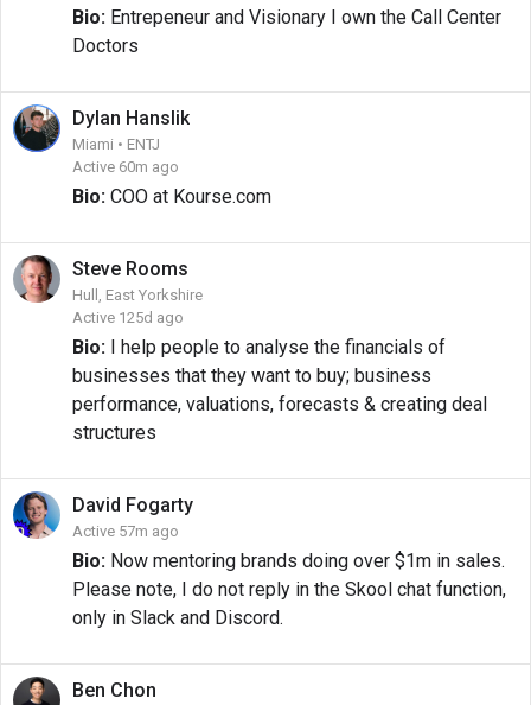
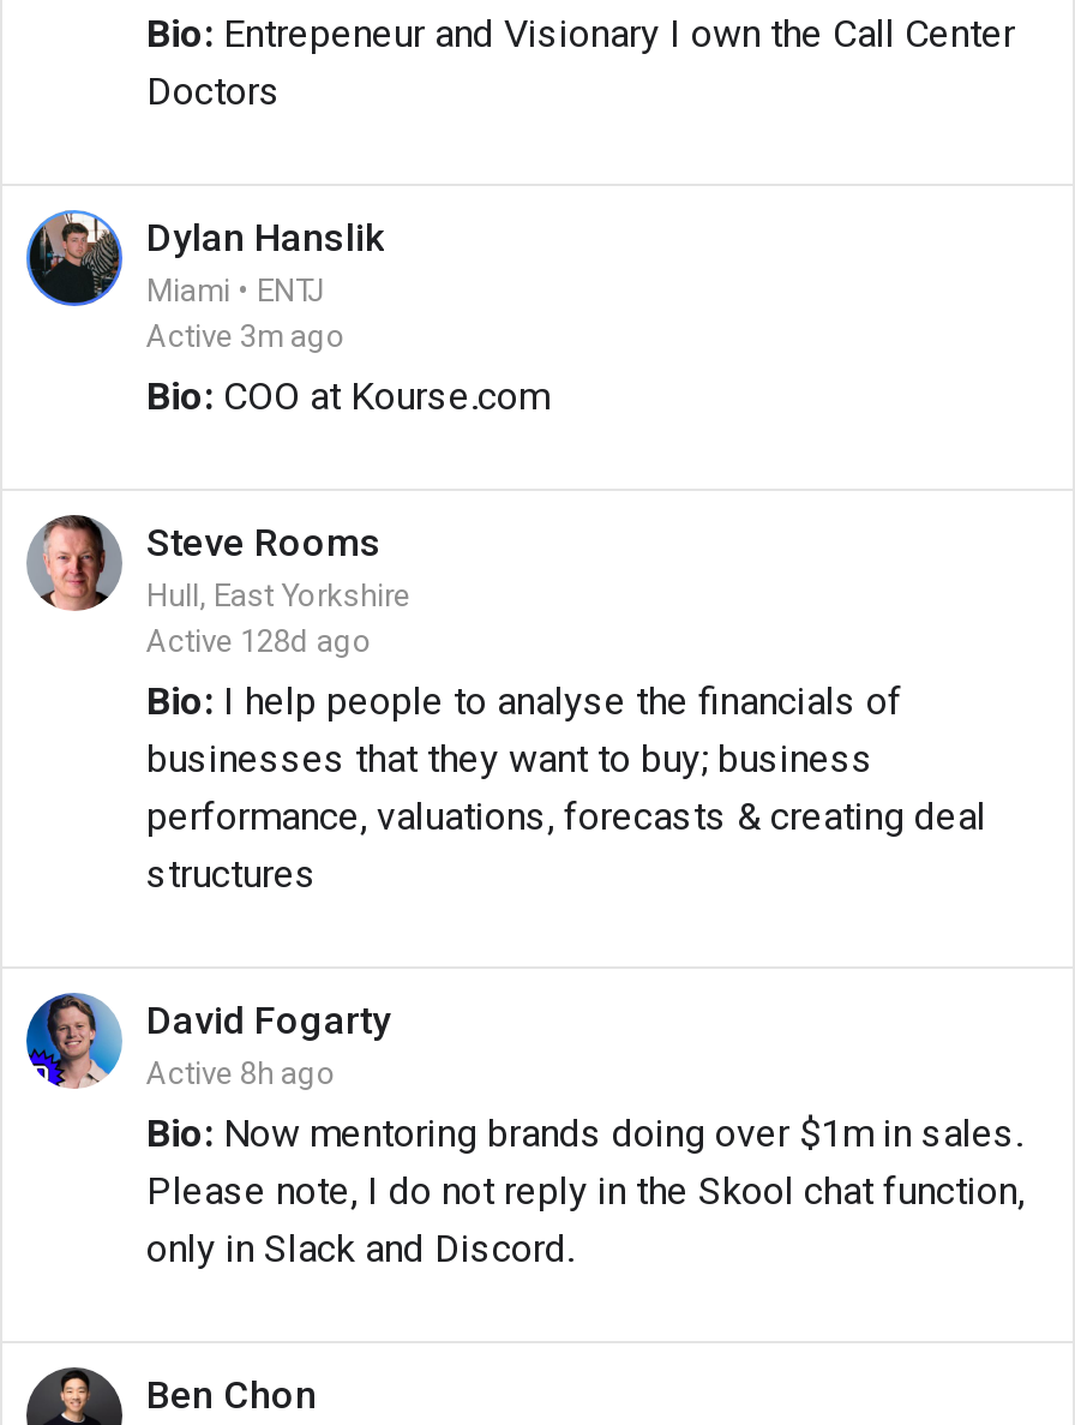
- Active 60m ago
+ Active 3m ago

- Active 125d ago
+ Active 128d ago

- Active 57m ago
+ Active 8h ago
